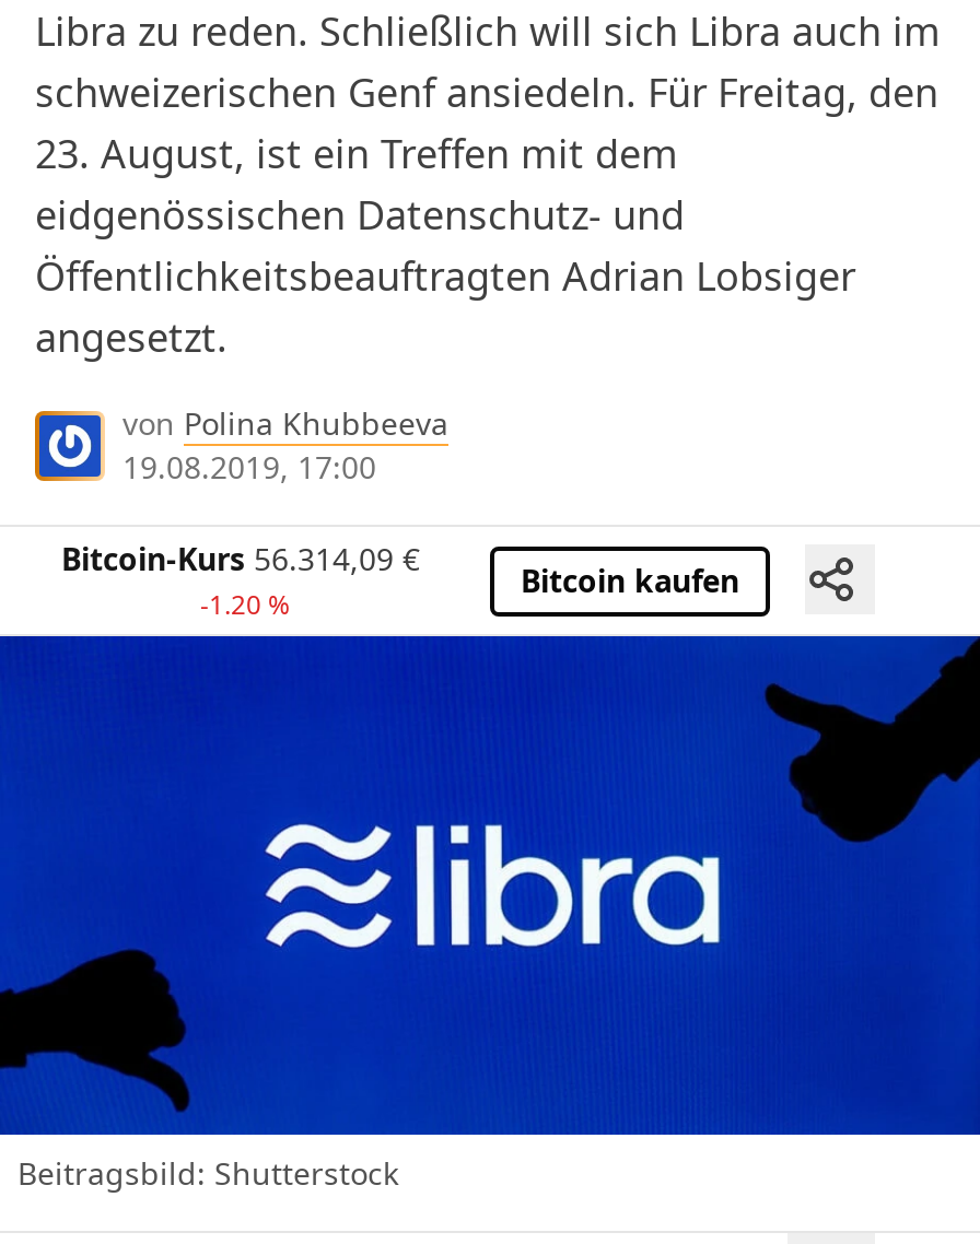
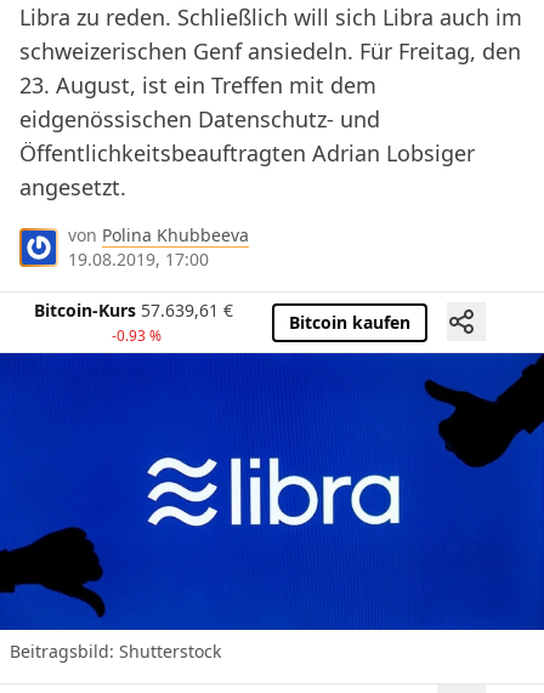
- Bitcoin-Kurs 56.314,09 €
+ Bitcoin-Kurs 57.639,61 €

- -1.20 %
+ -0.93 %
